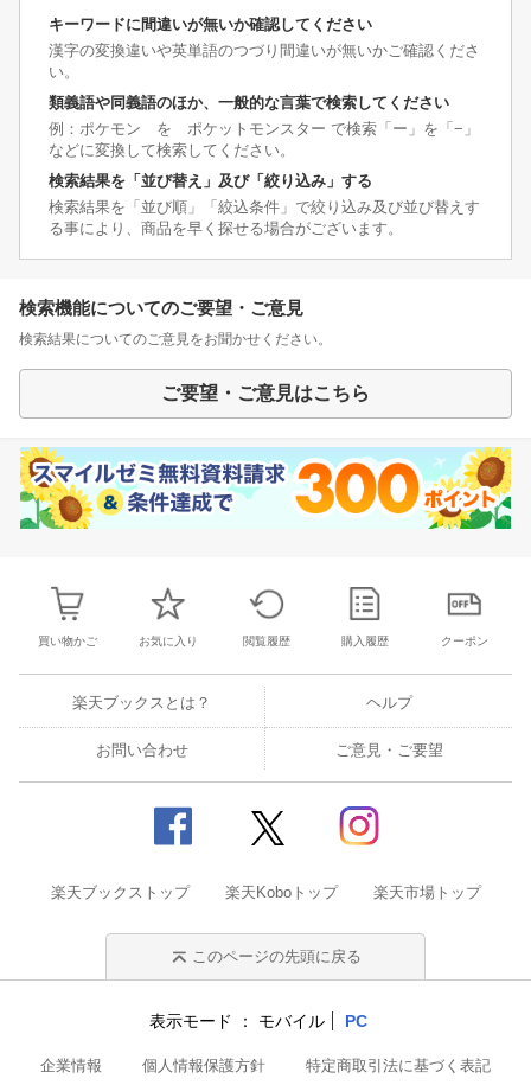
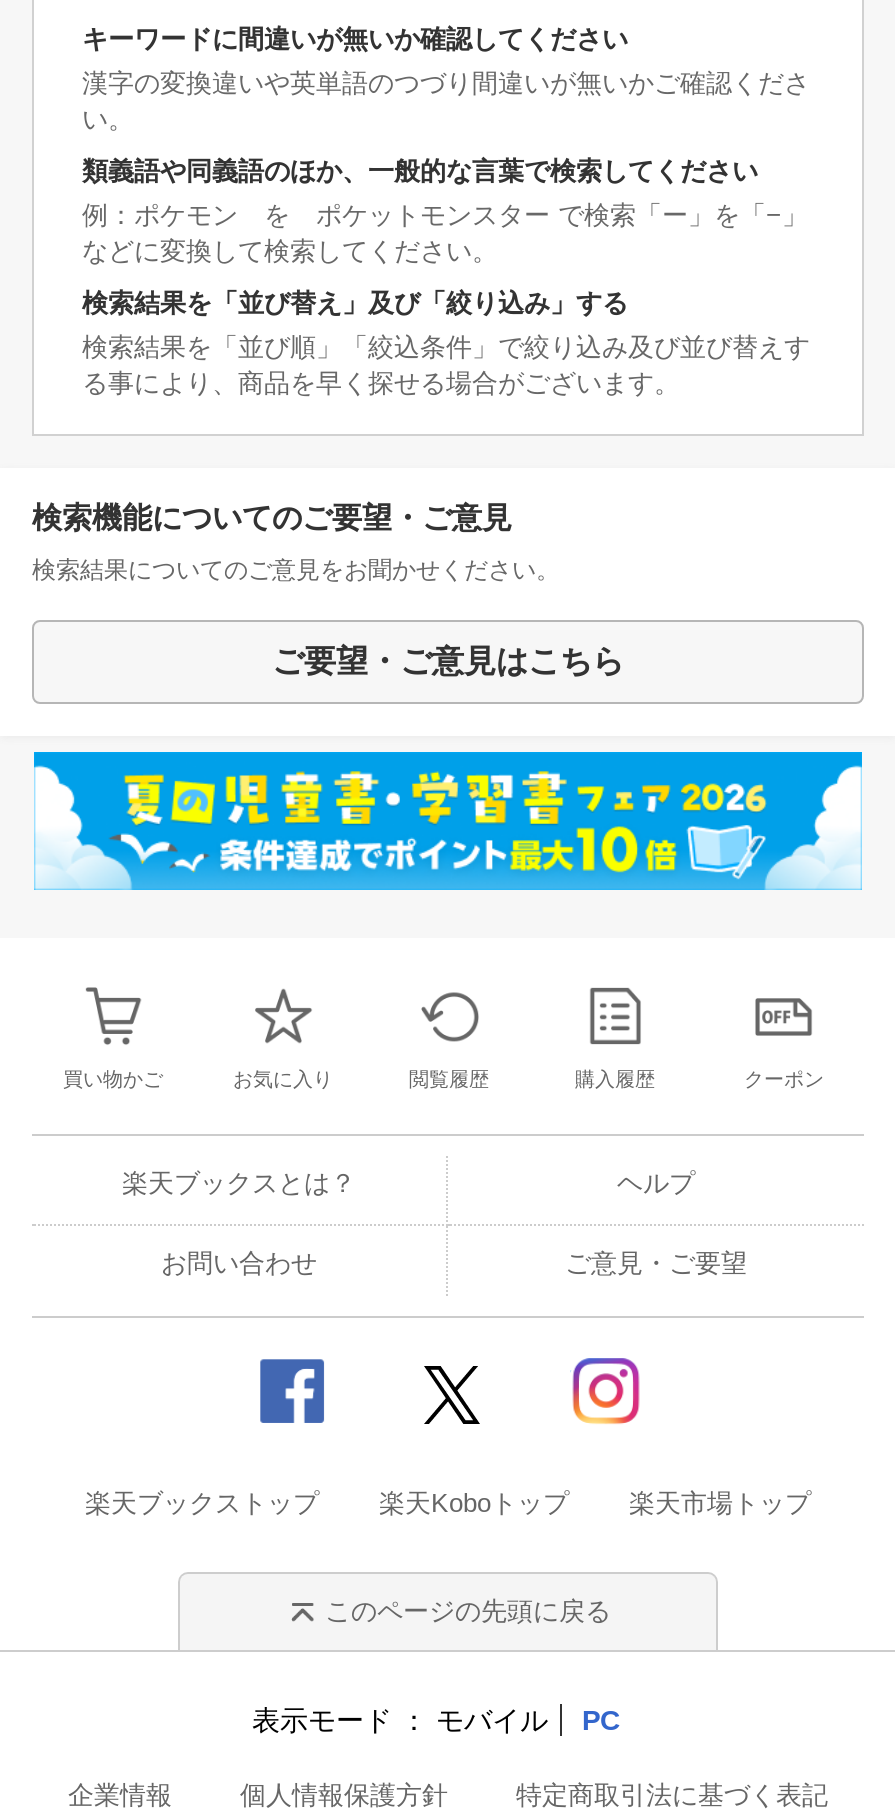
- [image]
+ [image]
